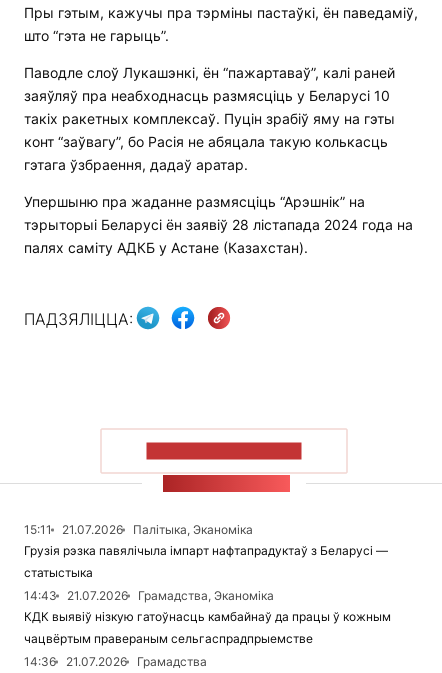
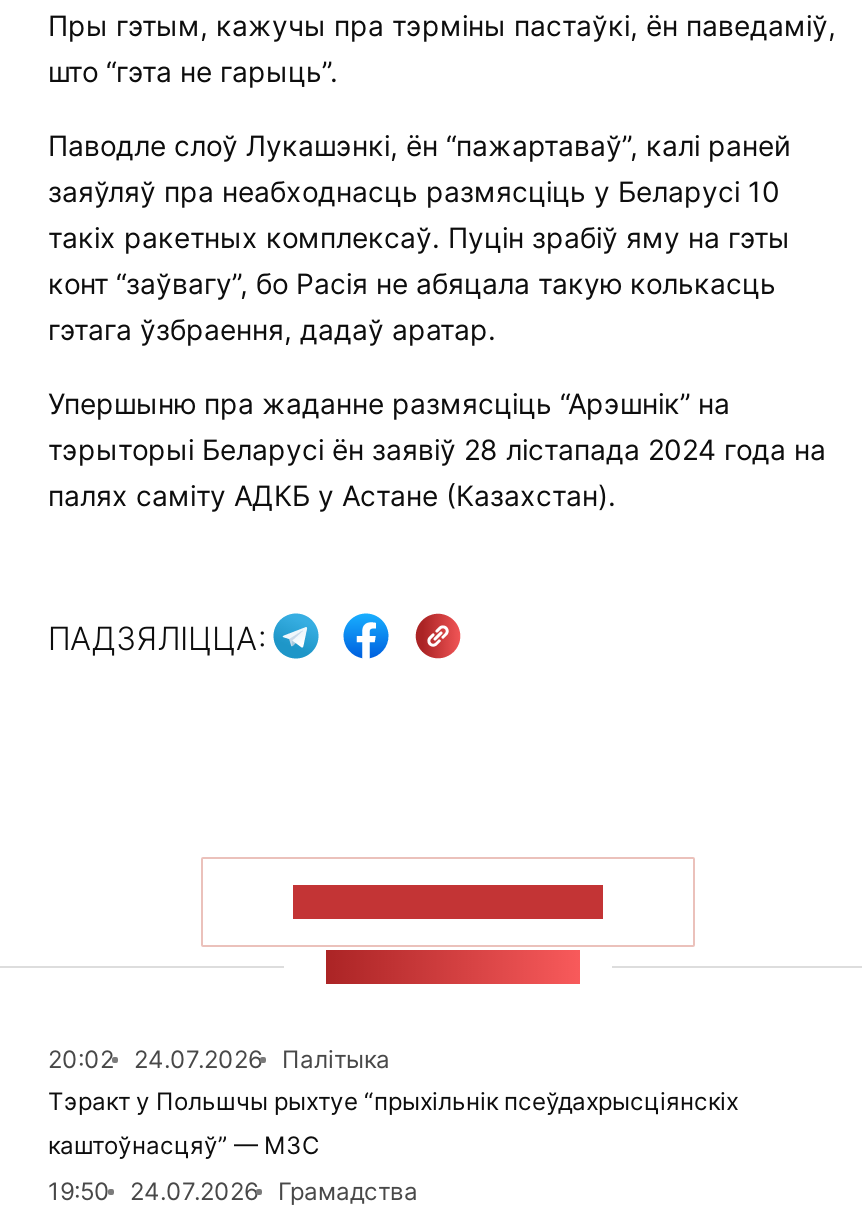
- 15:11
- 21.07.2026
- Палітыка, Эканоміка
- Грузія рэзка павялічыла імпарт нафтапрадуктаў з Беларусі —
- статыстыка
- 14:43
- 21.07.2026
- Грамадства, Эканоміка
- КДК выявіў нізкую гатоўнасць камбайнаў да працы ў кожным
- чацвёртым правераным сельгаспрадпрыемстве
- 14:36
- 21.07.2026
+ 20:02
+ 24.07.2026
+ Палітыка
+ Тэракт у Польшчы рыхтуе “прыхільнік псеўдахрысціянскіх
+ каштоўнасцяў” — МЗС
+ 19:50
+ 24.07.2026
